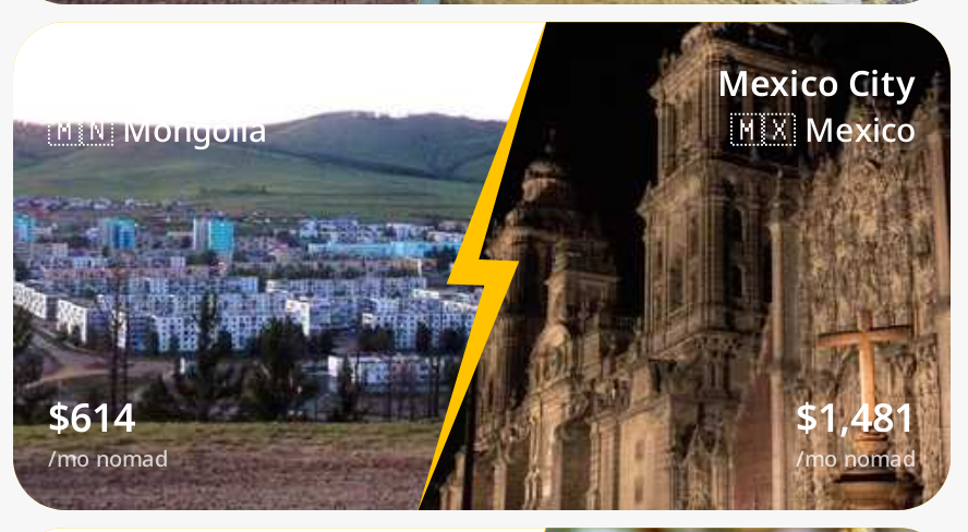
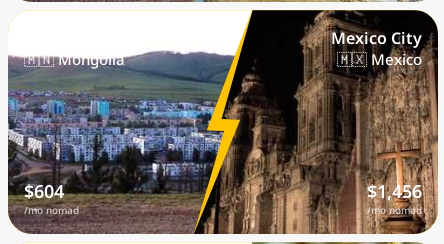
- $614
+ $604

- $1,481
+ $1,456
